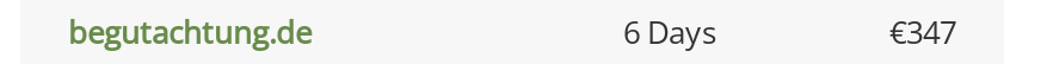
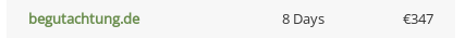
- 6 Days
+ 8 Days
